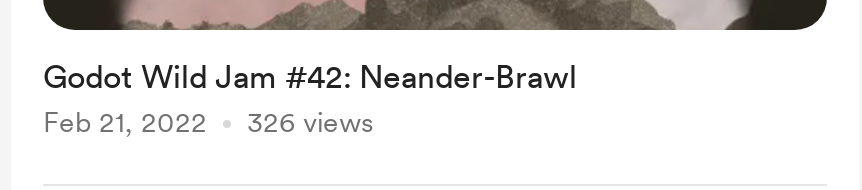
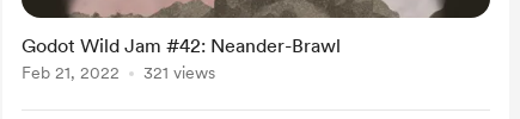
- Feb 21, 2022 326 views
+ Feb 21, 2022 321 views
